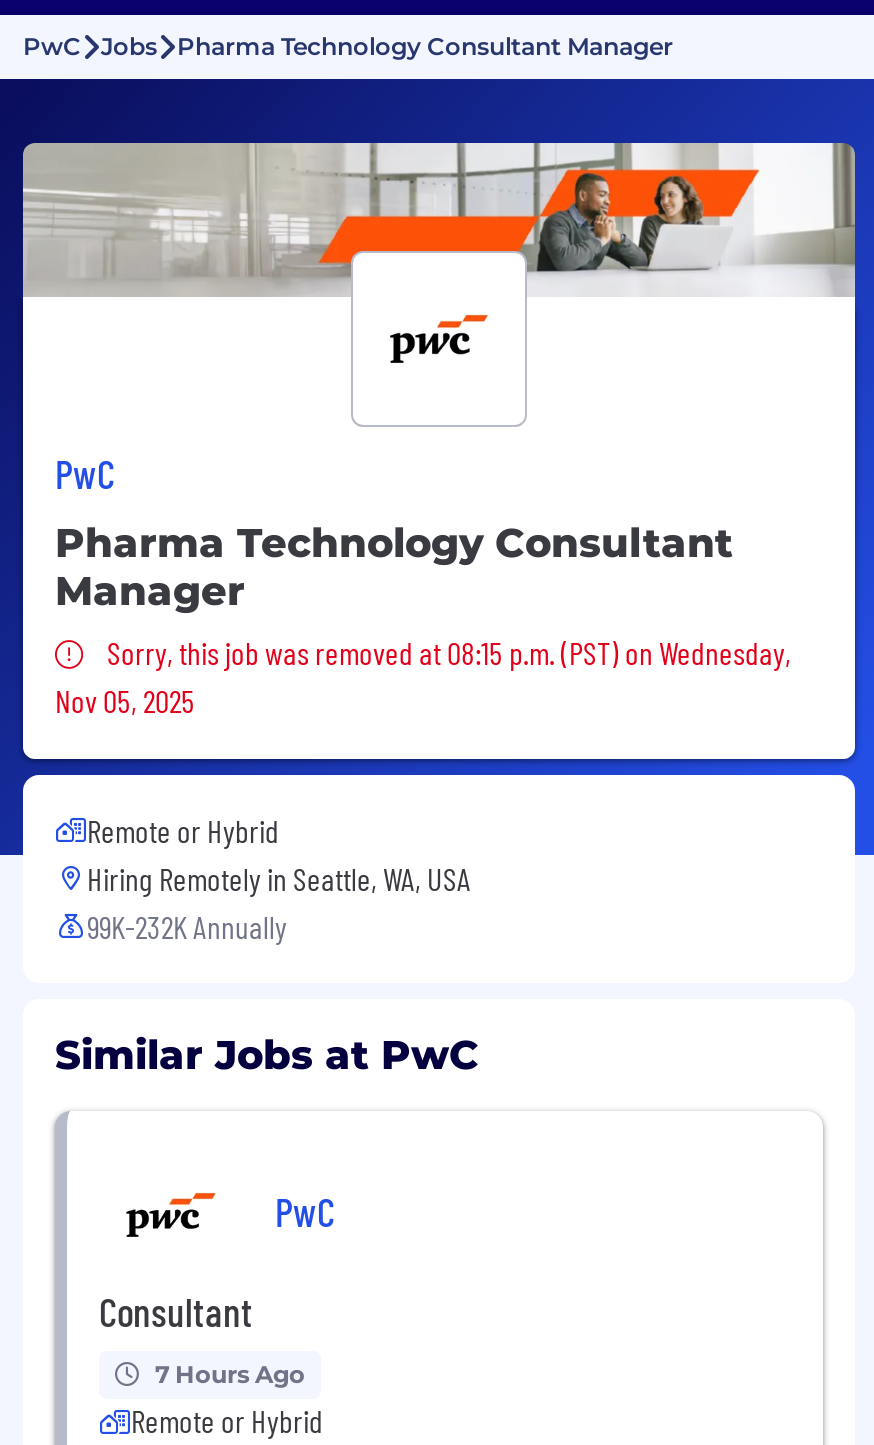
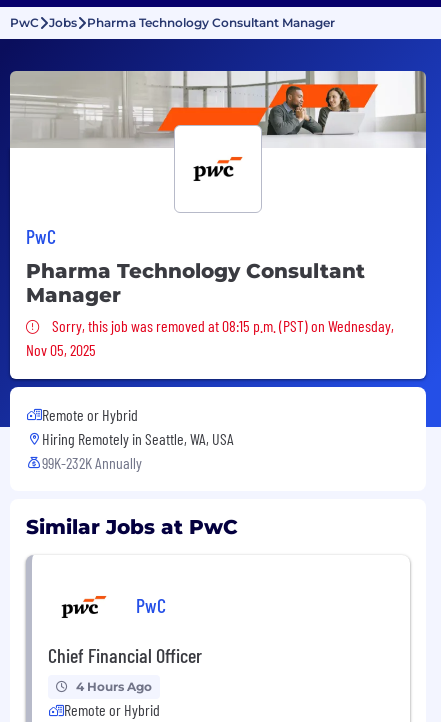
- Consultant
+ Chief Financial Officer

- 7 Hours Ago
+ 4 Hours Ago
